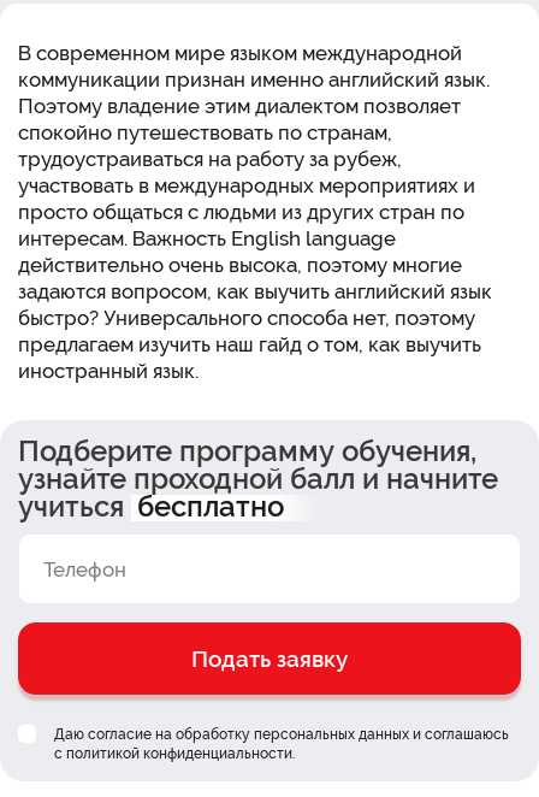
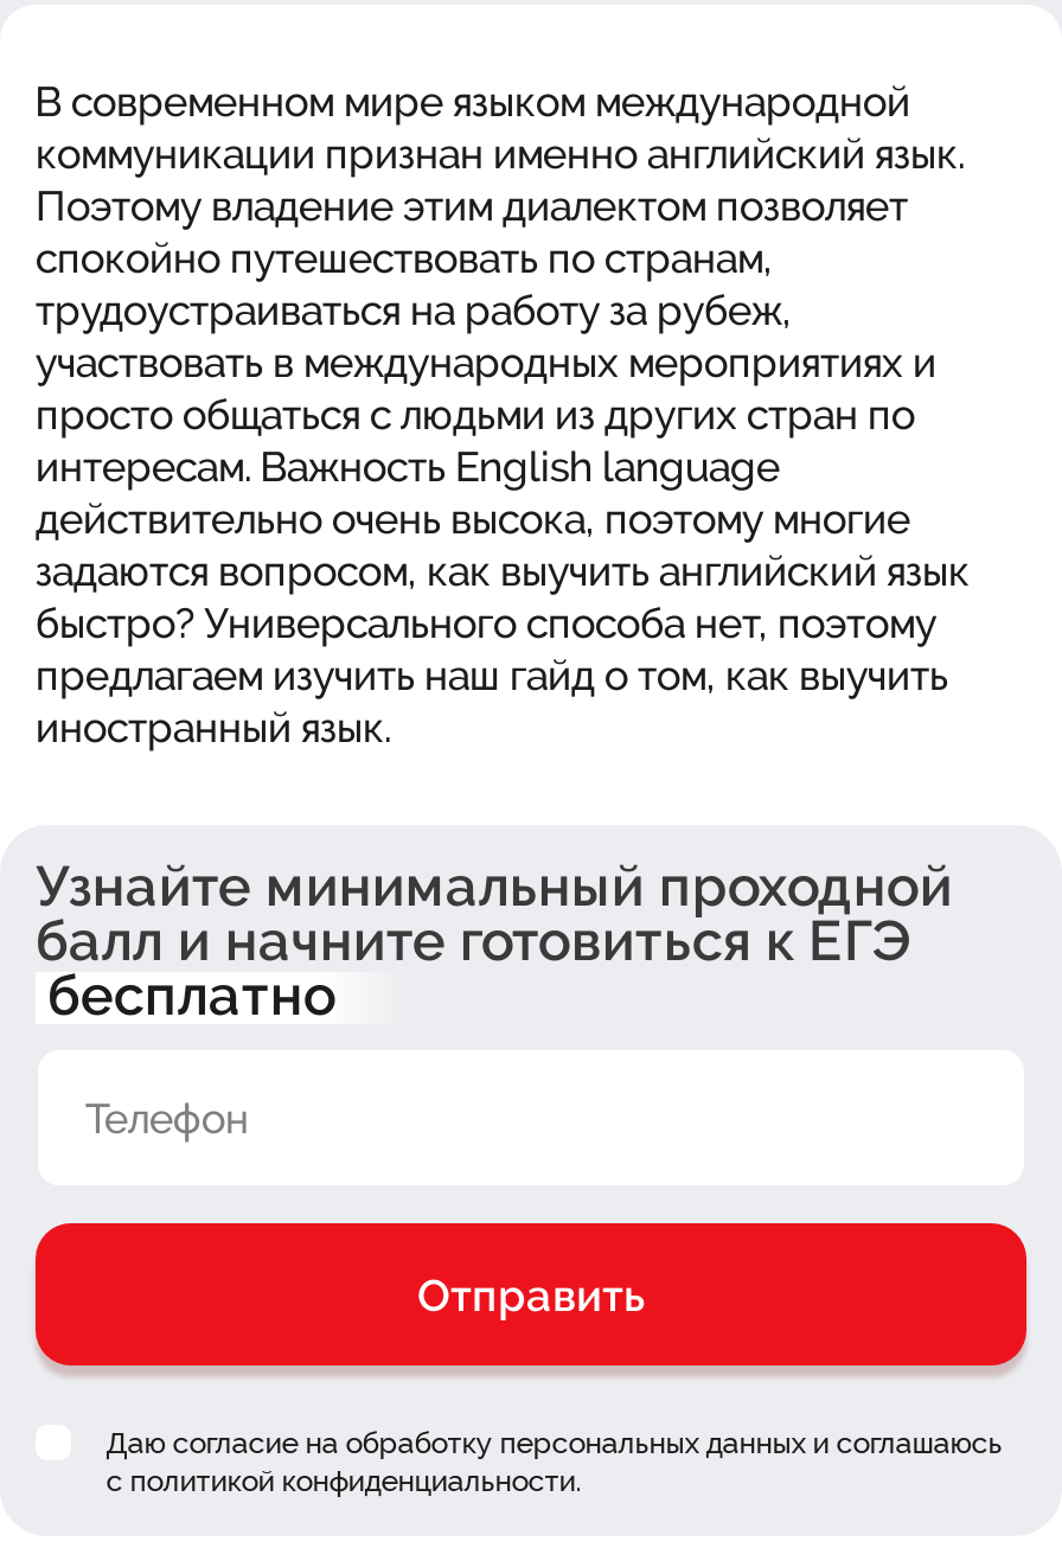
- Подберите программу обучения,
- узнайте проходной балл и начните
- учиться бесплатно
+ Узнайте минимальный проходной
+ балл и начните готовиться к ЕГЭ
+ бесплатно

- Подать заявку
+ Отправить
